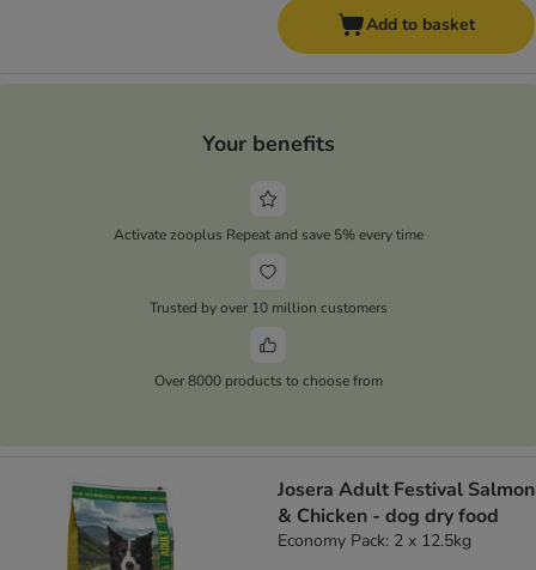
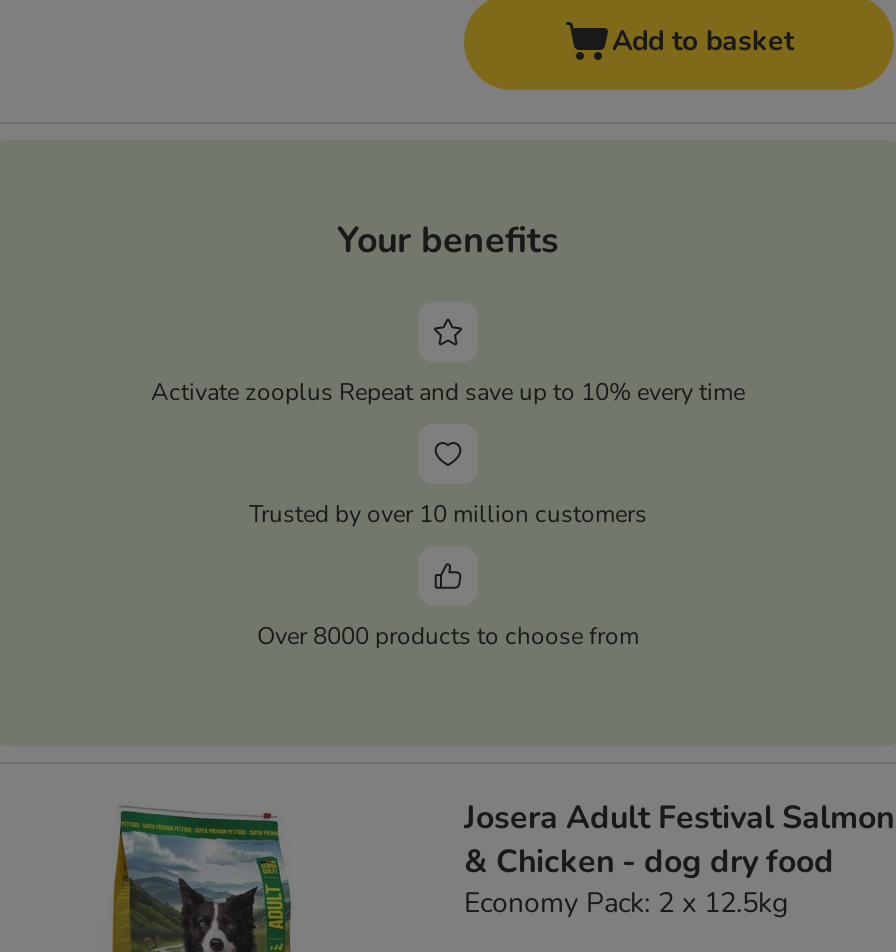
- Activate zooplus Repeat and save 5% every time
+ Activate zooplus Repeat and save up to 10% every time
